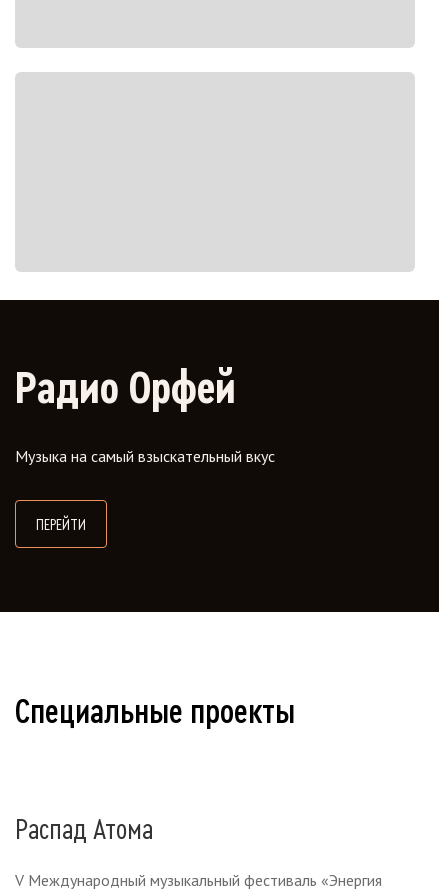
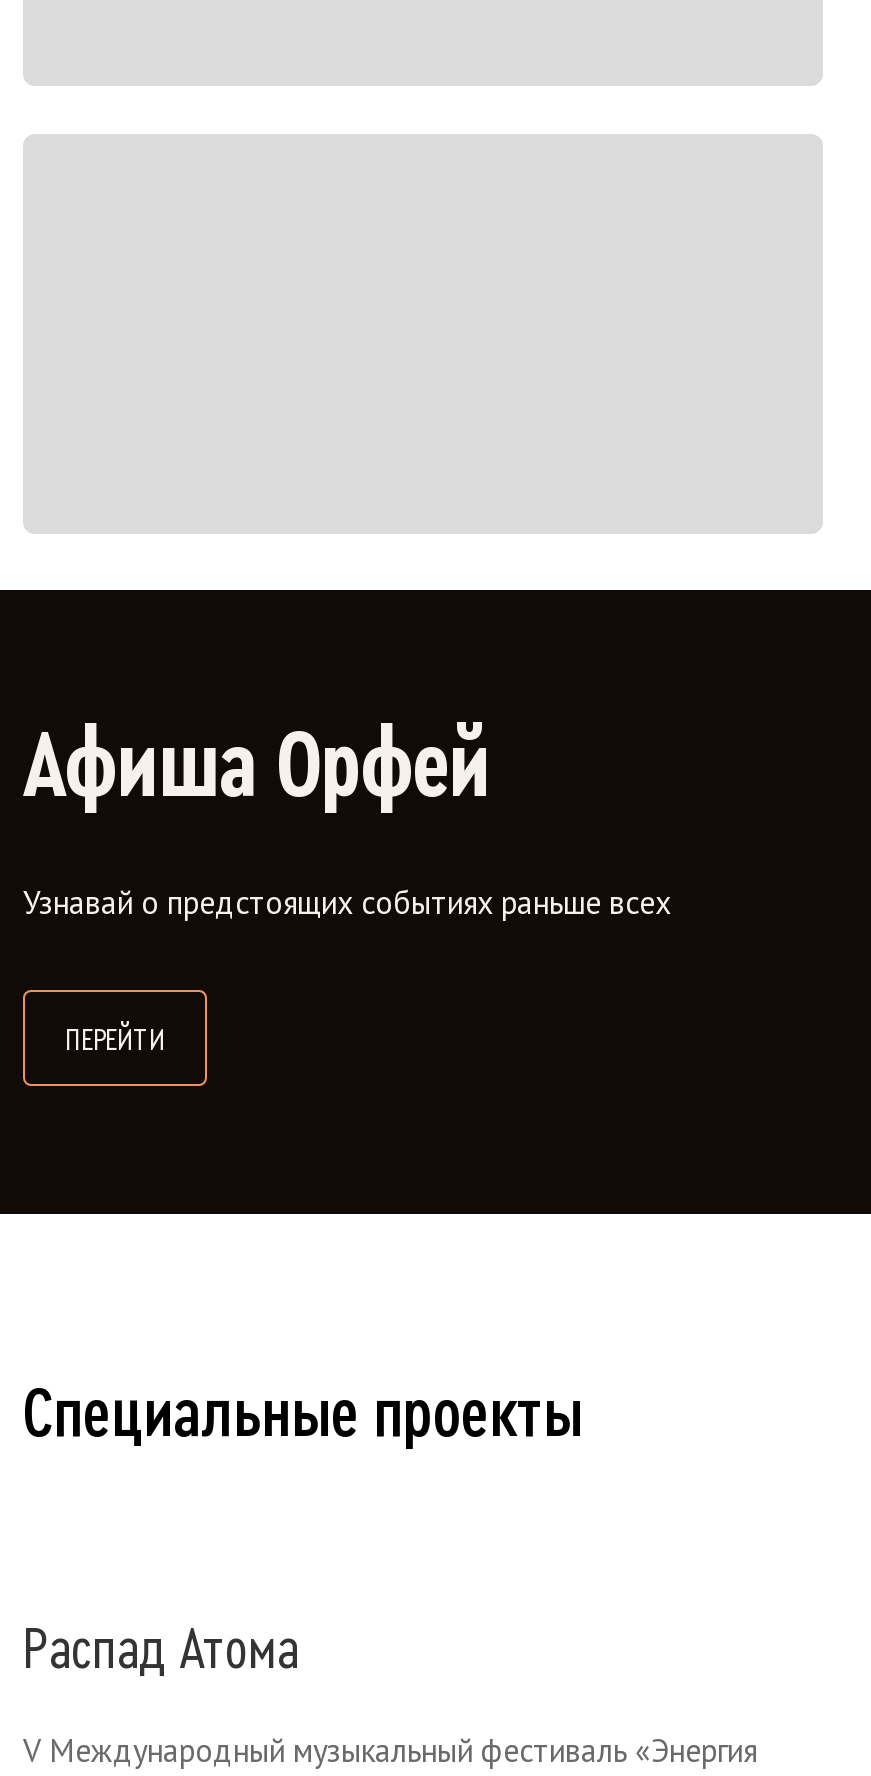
- Радио Орфей
+ Афиша Орфей

- Музыка на самый взыскательный вкус
+ Узнавай о предстоящих событиях раньше всех
